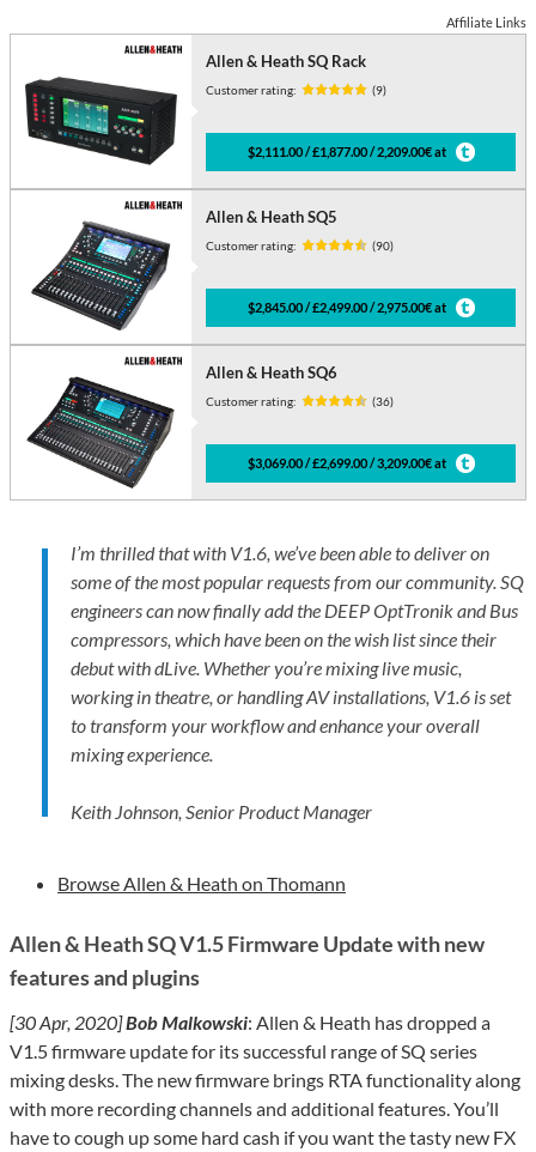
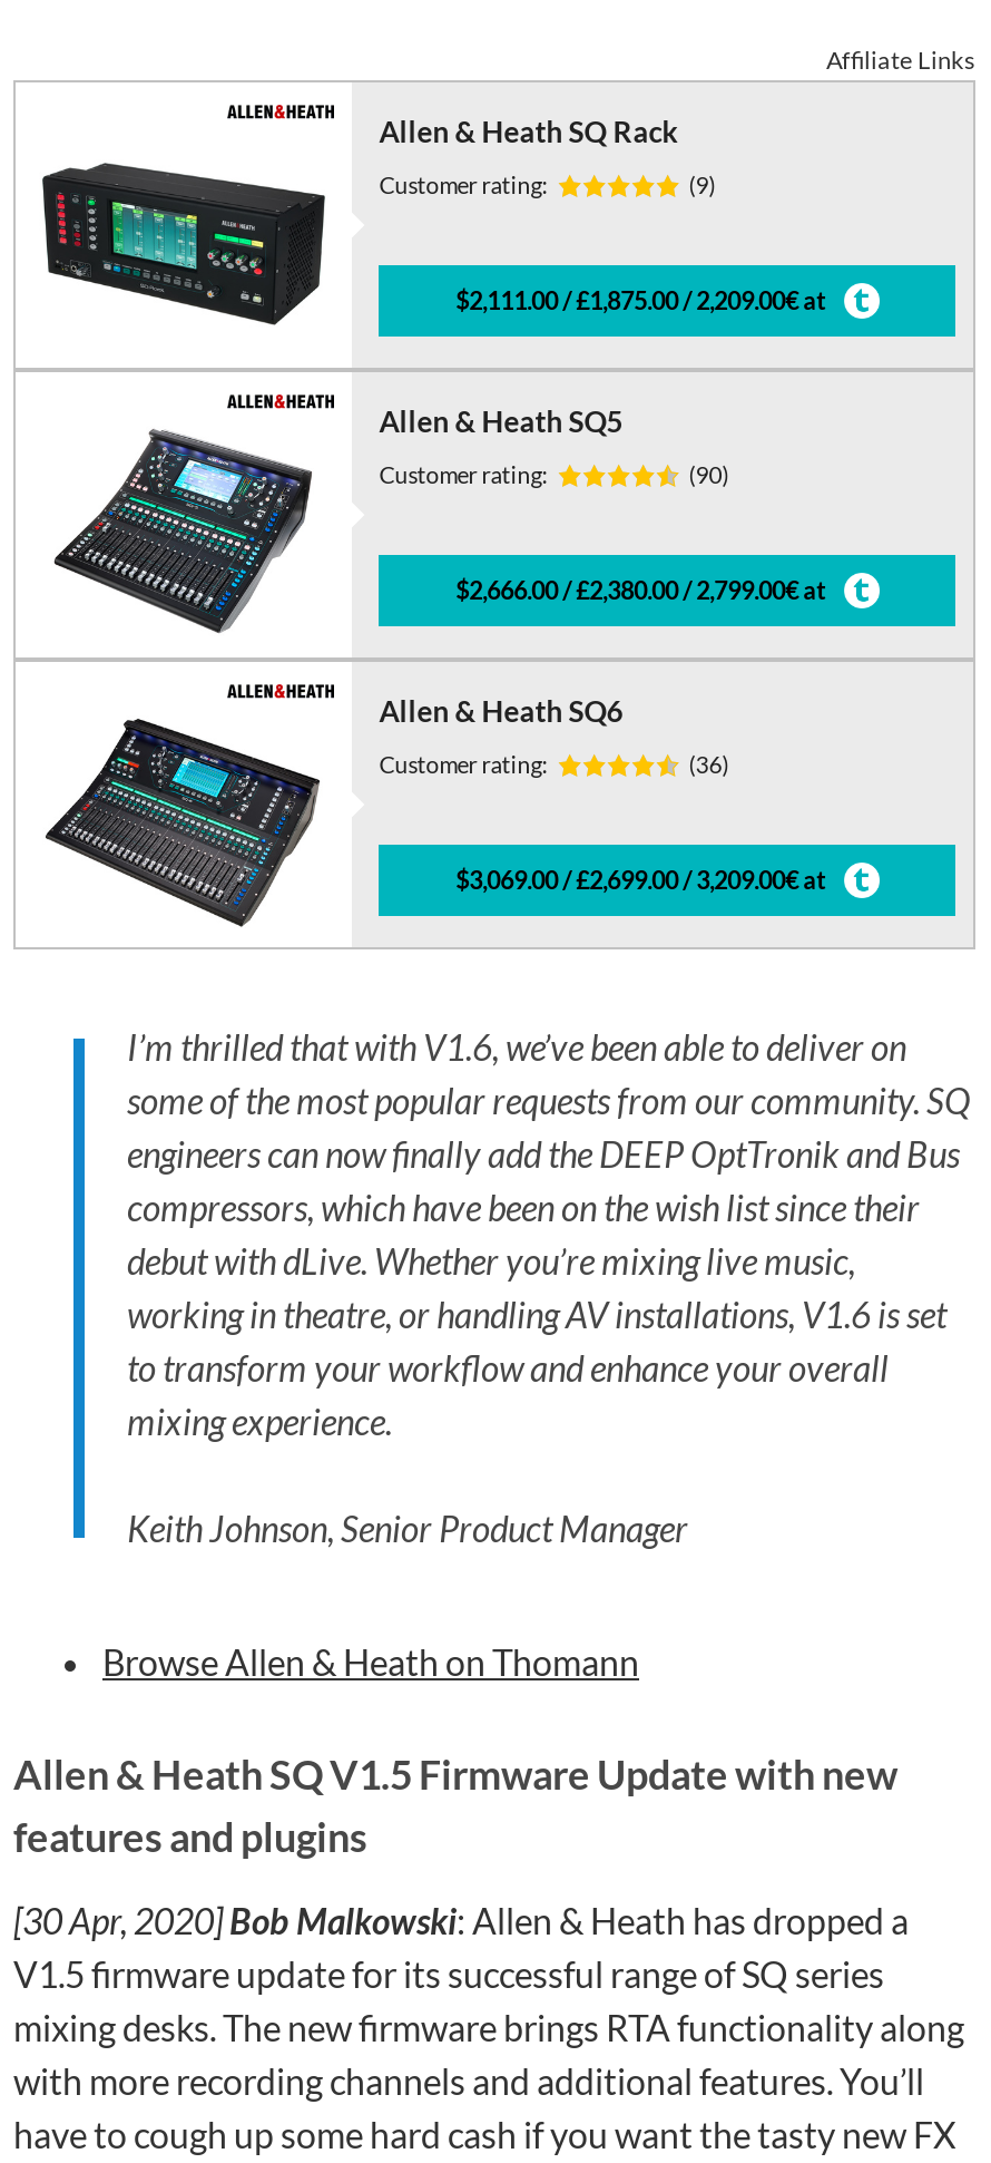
- $2,111.00 / £1,877.00 / 2,209.00€ at
+ $2,111.00 / £1,875.00 / 2,209.00€ at

- $2,845.00 / £2,499.00 / 2,975.00€ at
+ $2,666.00 / £2,380.00 / 2,799.00€ at
